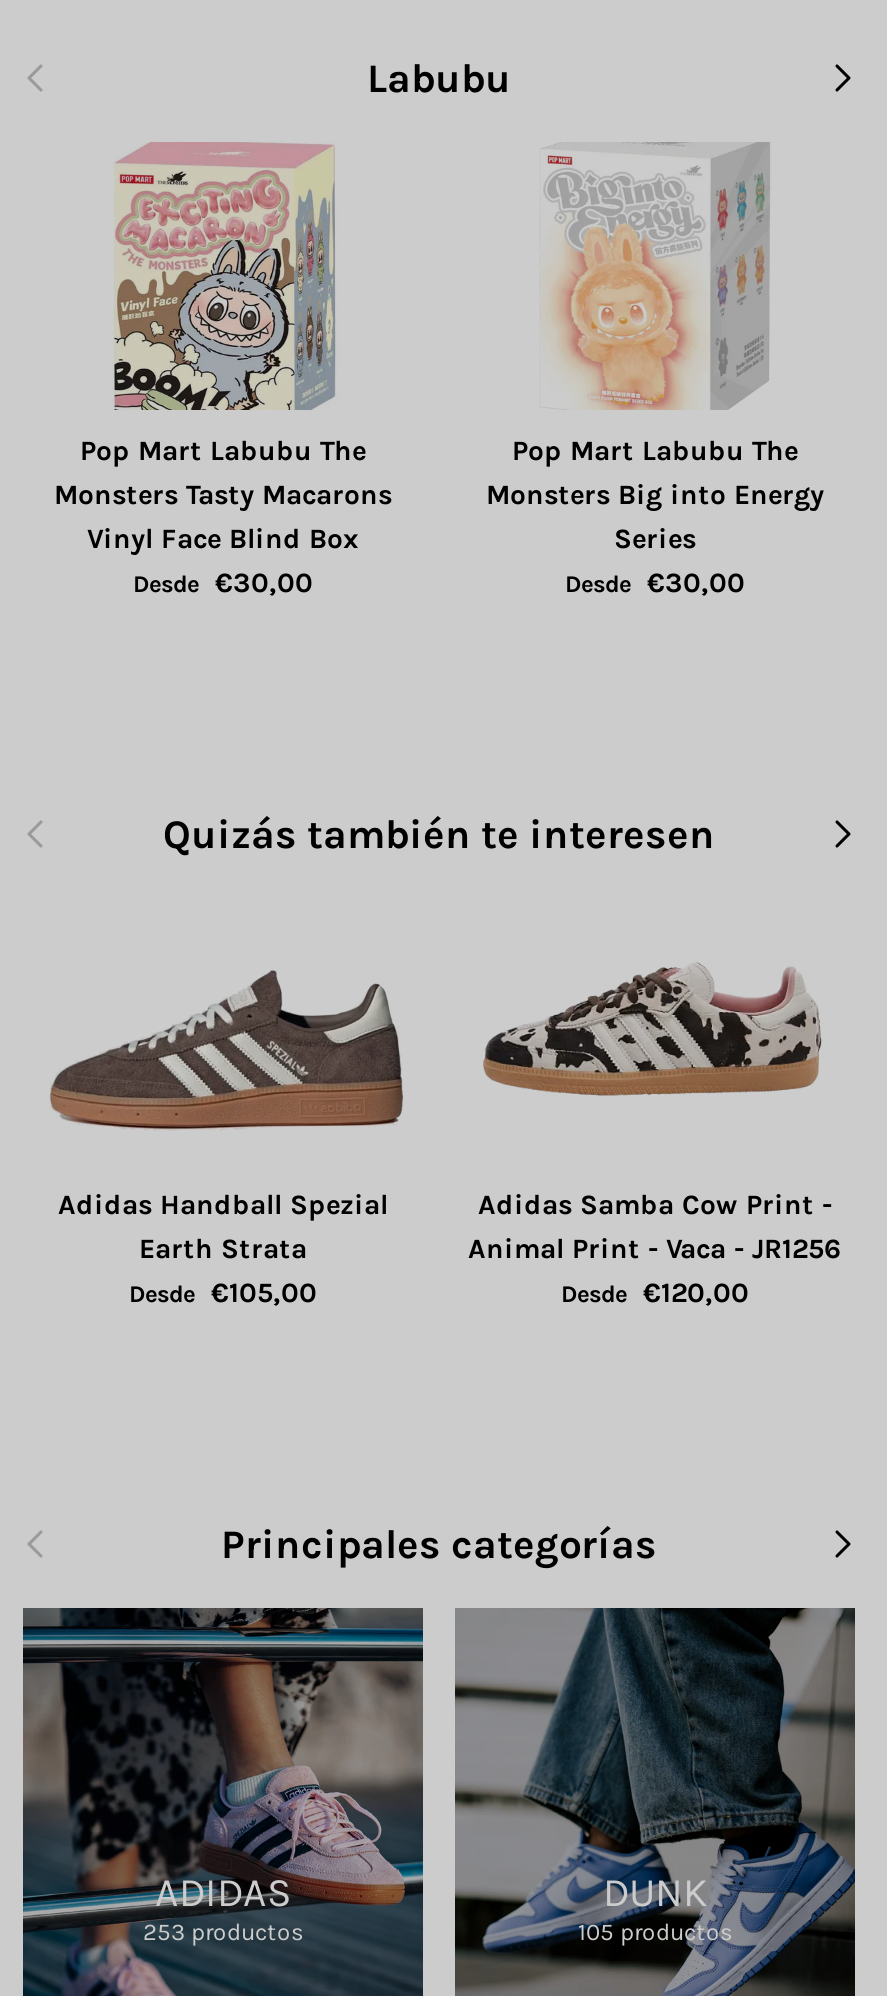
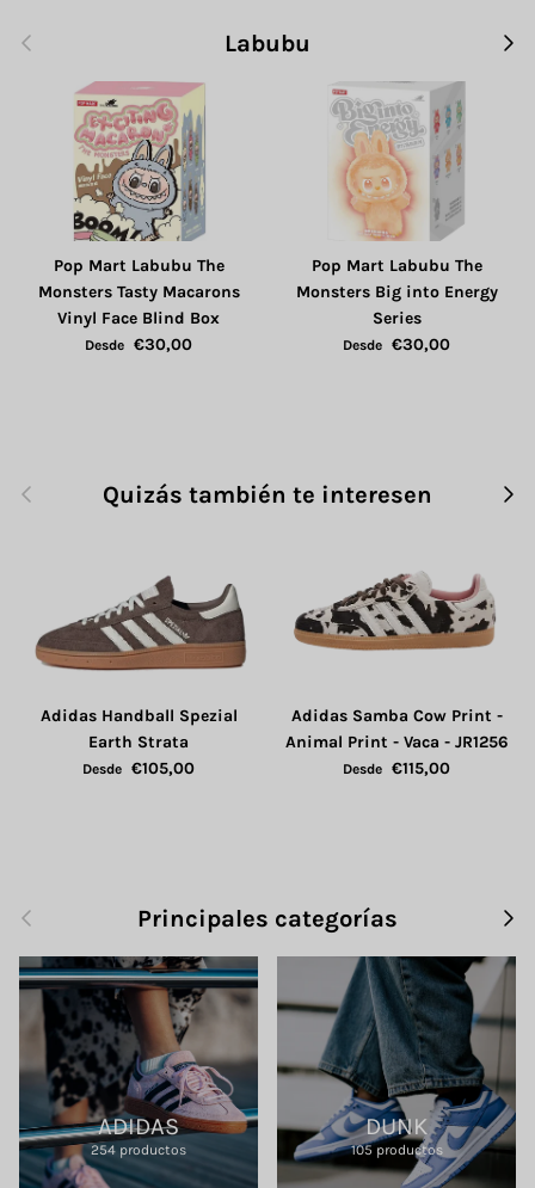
- Desde €120,00
+ Desde €115,00

- 253 productos
+ 254 productos
